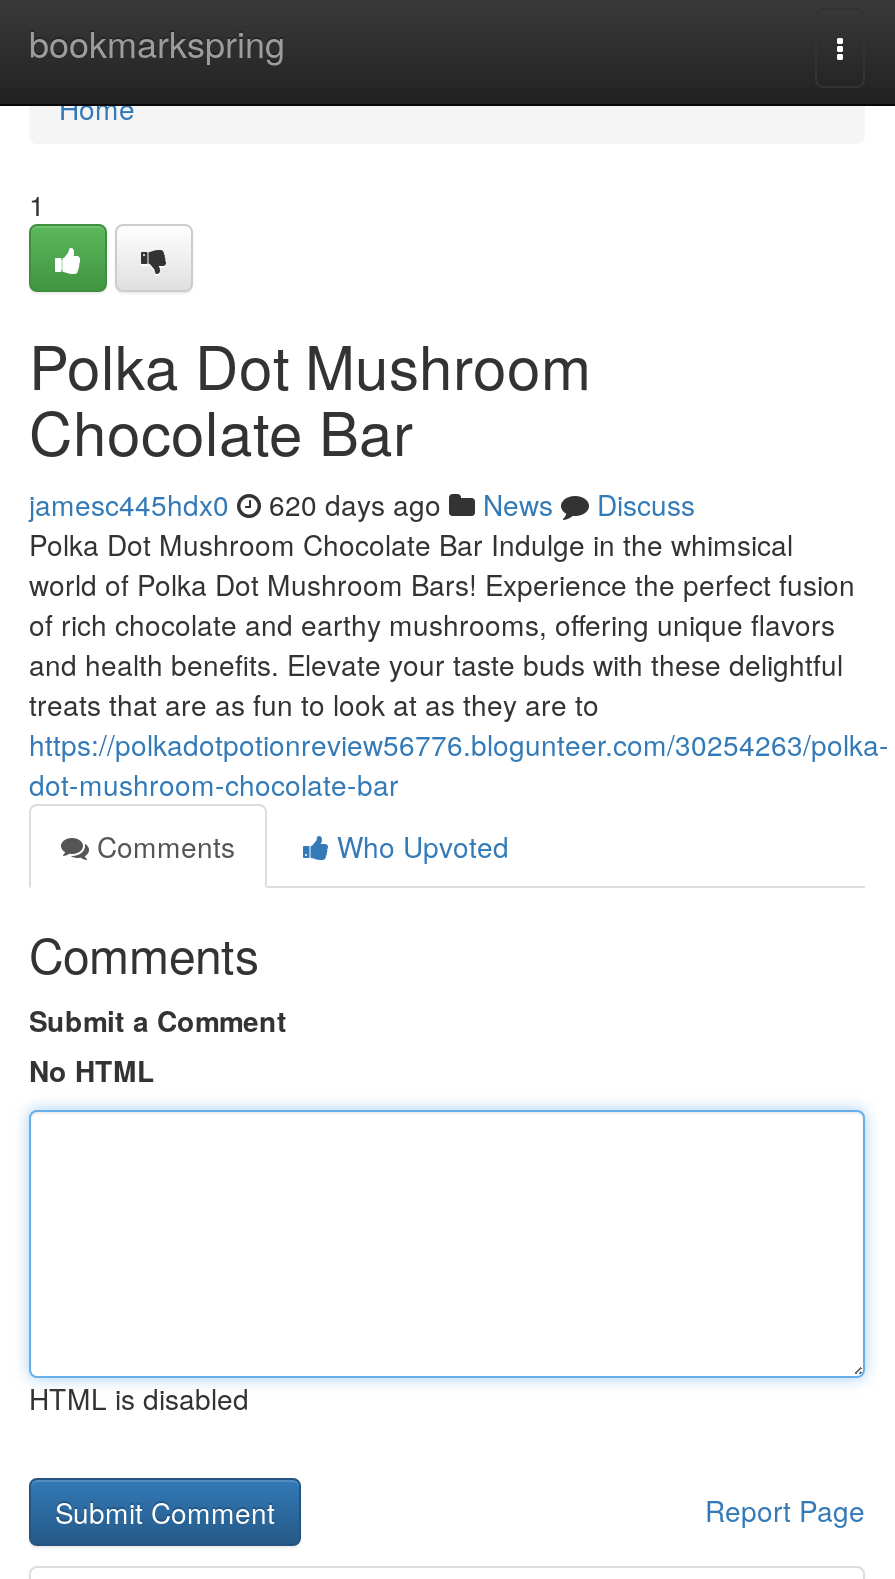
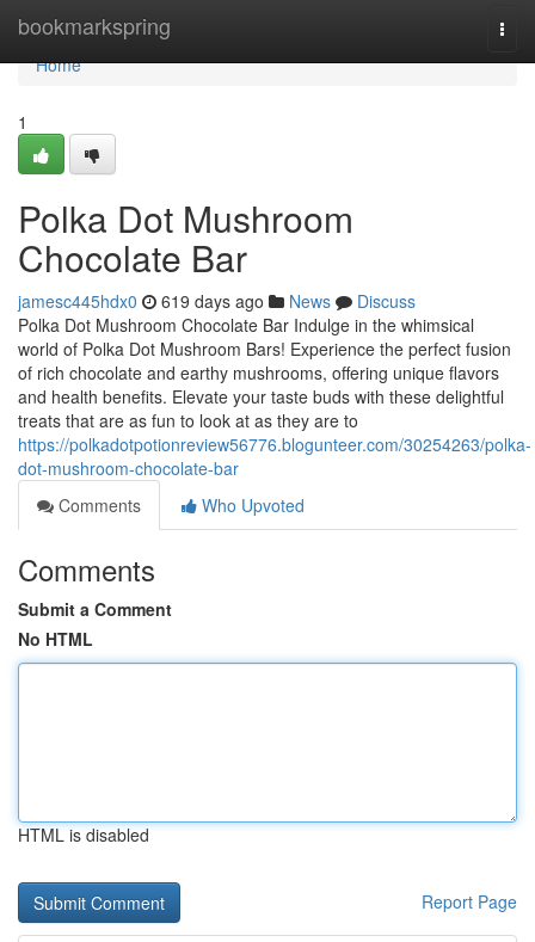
- jamesc445hdx0 620 days ago News Discuss
+ jamesc445hdx0 619 days ago News Discuss
